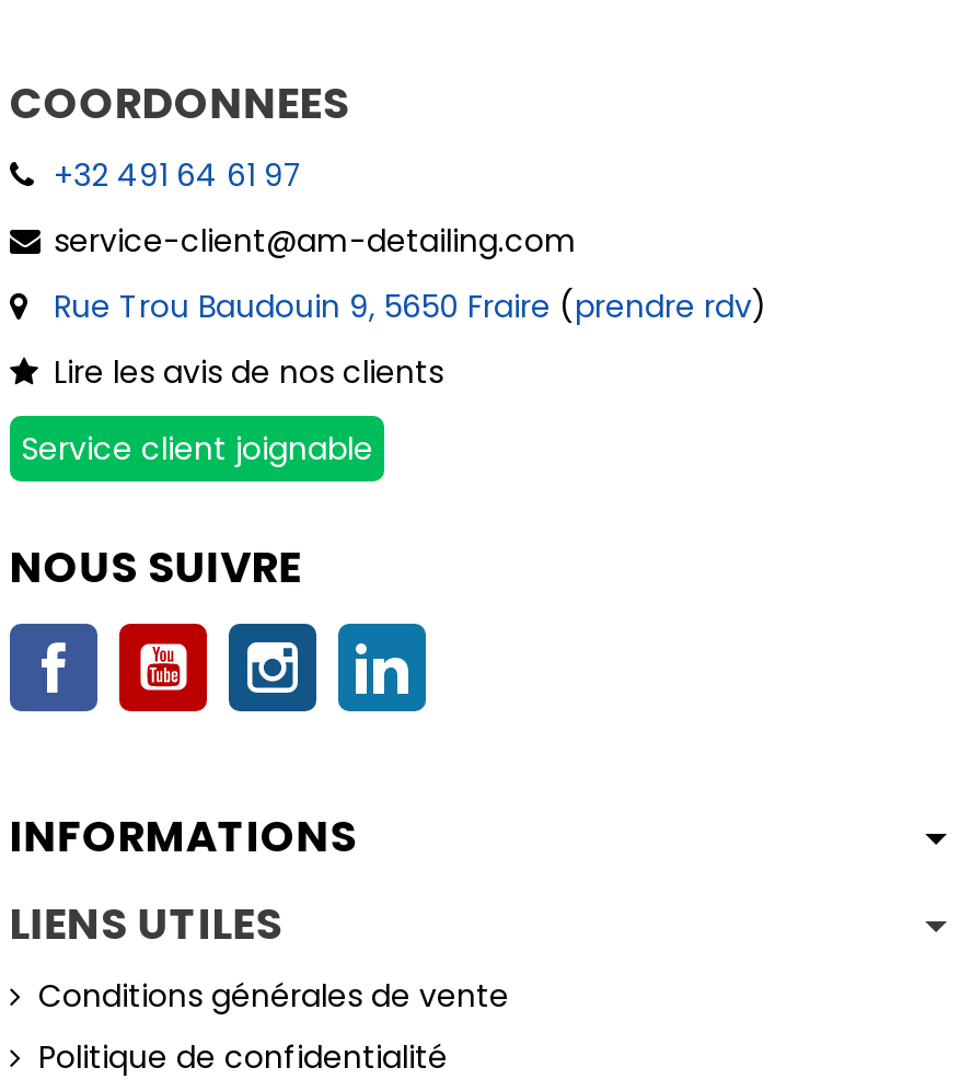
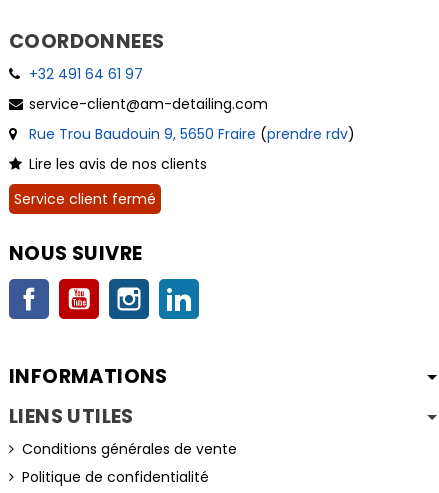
- Service client joignable
+ Service client fermé
